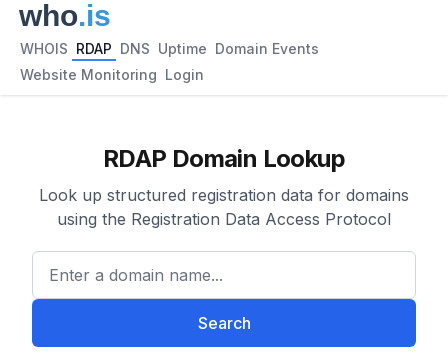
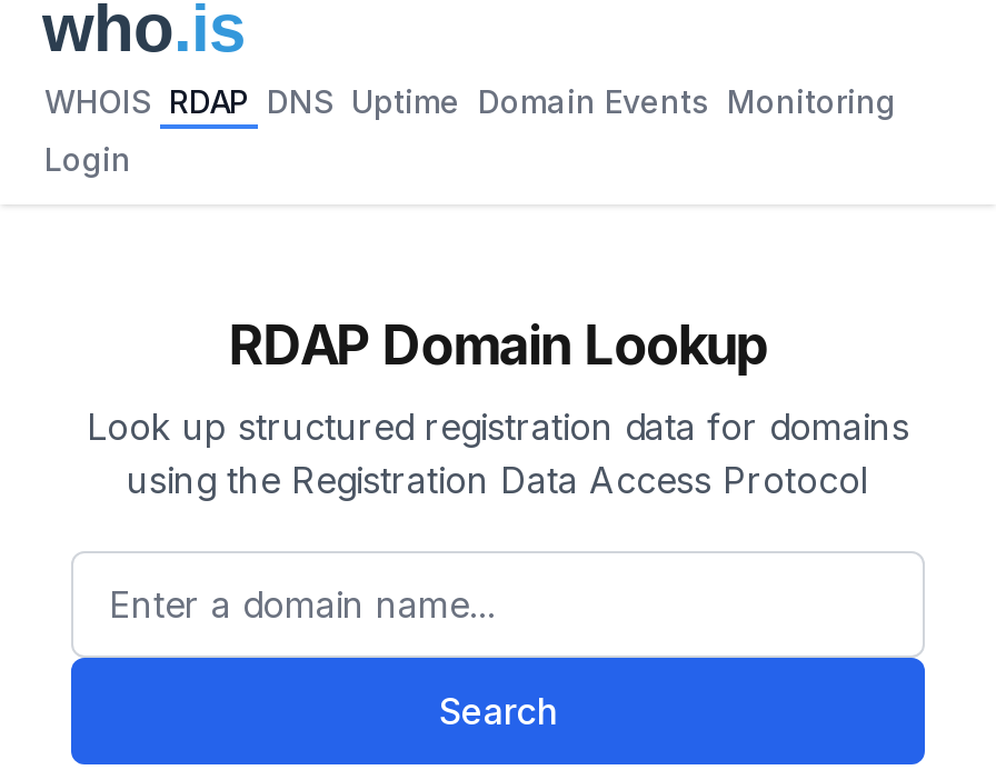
- WHOIS RDAP DNS Uptime Domain Events
+ WHOIS RDAP DNS Uptime Domain Events Monitoring

- Website Monitoring Login
+ Login
